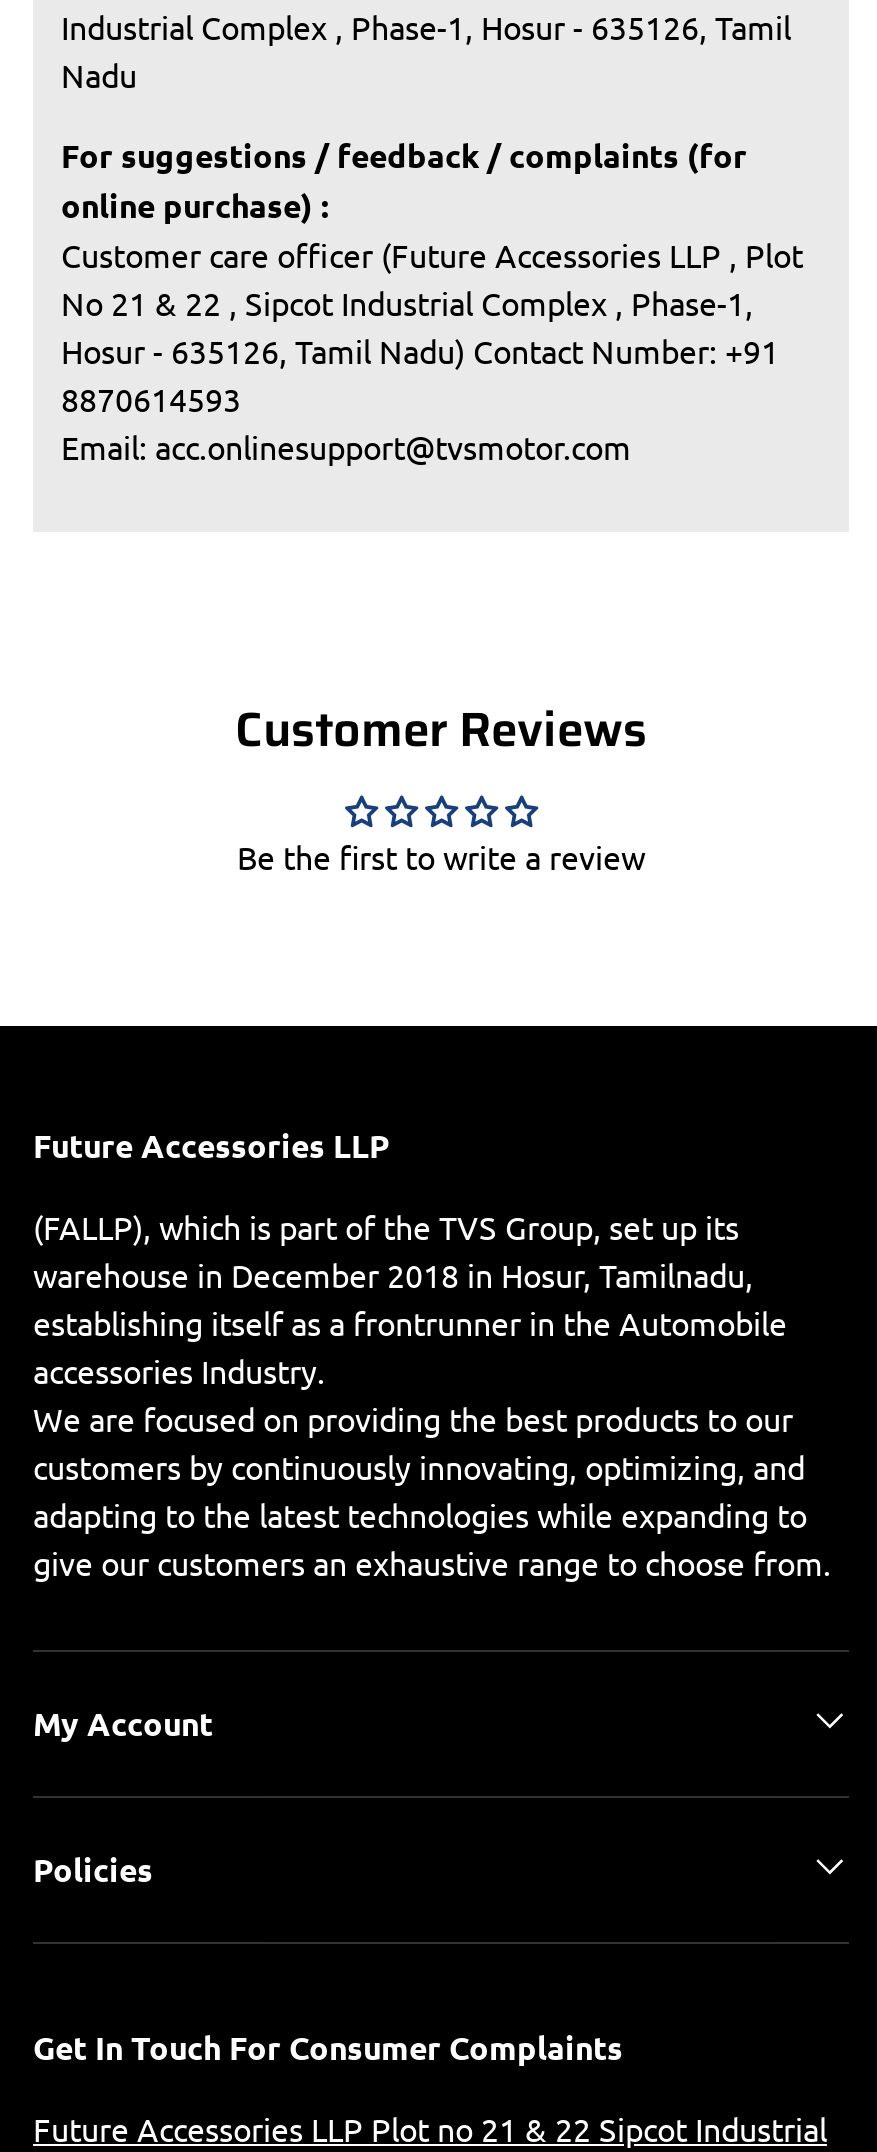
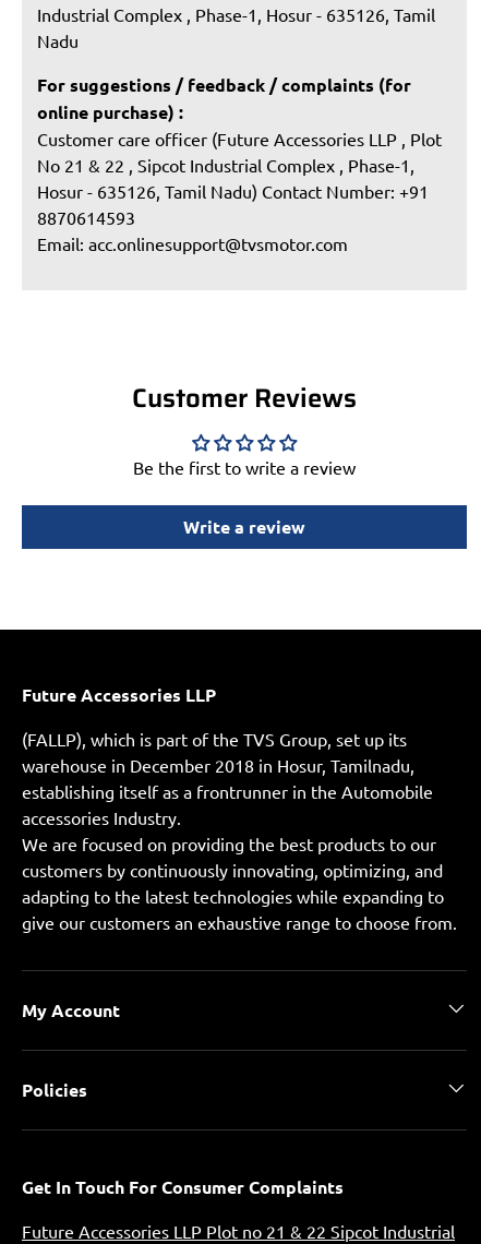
+ Write a review
